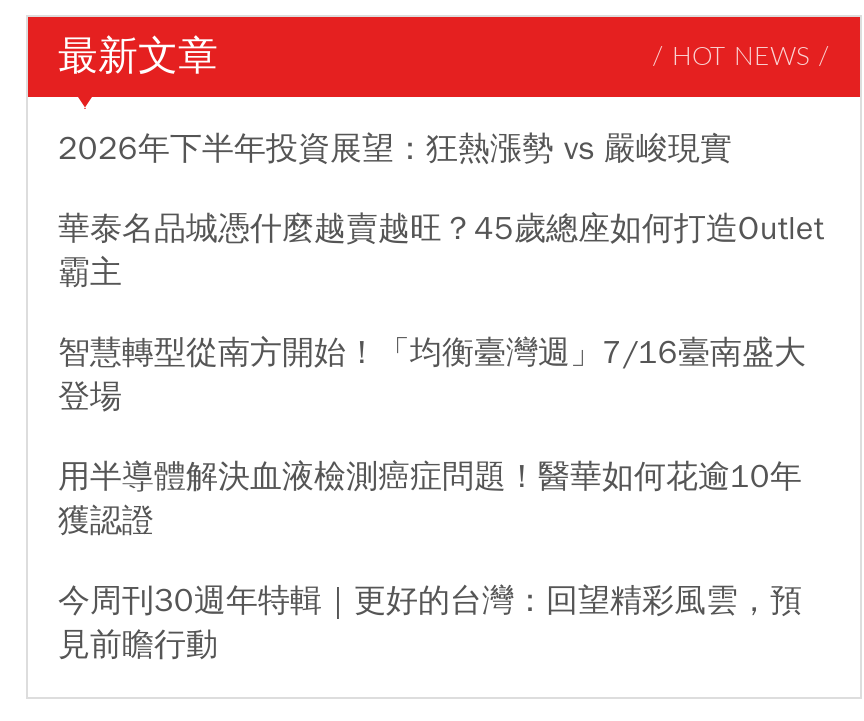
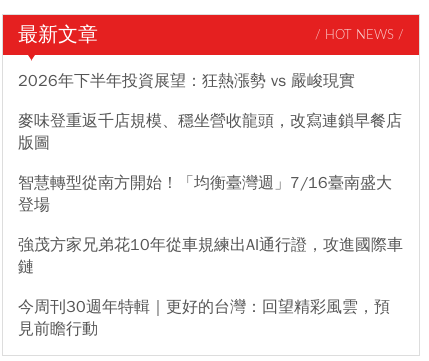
- 華泰名品城憑什麼越賣越旺？45歲總座如何打造Outlet
- 霸主
+ 麥味登重返千店規模、穩坐營收龍頭，改寫連鎖早餐店
+ 版圖

- 用半導體解決血液檢測癌症問題！醫華如何花逾10年
- 獲認證
+ 強茂方家兄弟花10年從車規練出AI通行證，攻進國際車
+ 鏈
